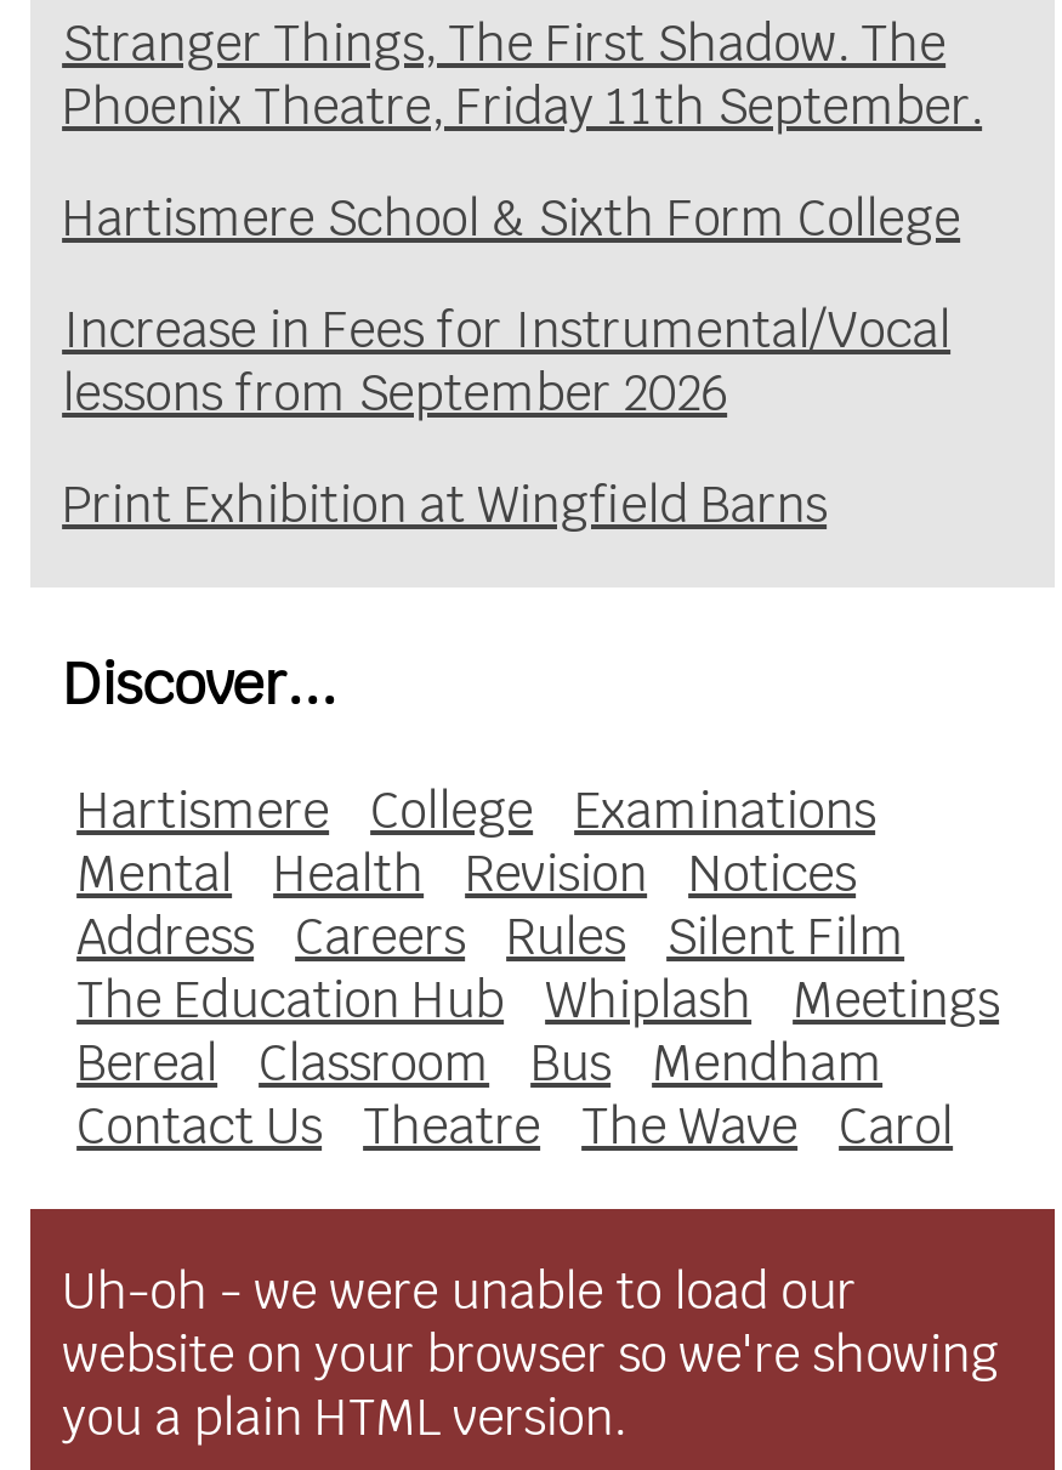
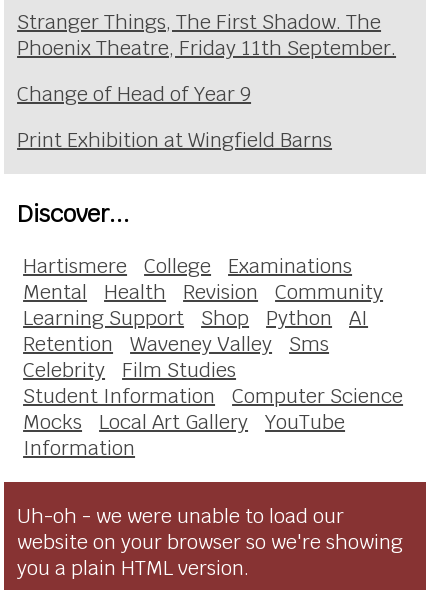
- Hartismere School & Sixth Form College
- Increase in Fees for Instrumental/Vocal
- lessons from September 2026
+ Change of Head of Year 9

moved up: Print Exhibition at Wingfield Barns | Discover... | Hartismere | College | Examinations | Mental | Health | Revision

- Notices
- Address
- Careers
- Rules
- Silent Film
- The Education Hub
- Whiplash
- Meetings
- Bereal
- Classroom
- Bus
- Mendham
- Contact Us
- Theatre
- The Wave
- Carol
+ Community
+ Learning Support
+ Shop
+ Python
+ AI
+ Retention
+ Waveney Valley
+ Sms
+ Celebrity
+ Film Studies
+ Student Information
+ Computer Science
+ Mocks
+ Local Art Gallery
+ YouTube
+ Information
